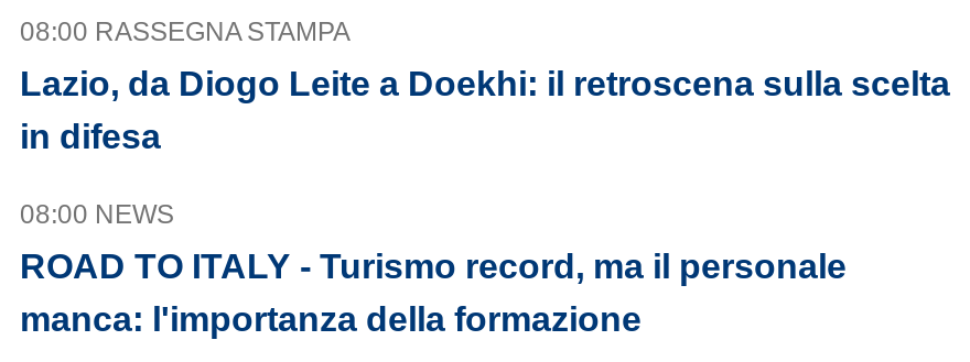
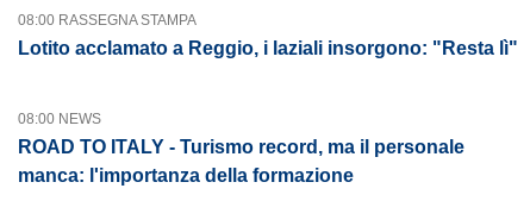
- Lazio, da Diogo Leite a Doekhi: il retroscena sulla scelta
- in difesa
+ Lotito acclamato a Reggio, i laziali insorgono: "Resta lì"
